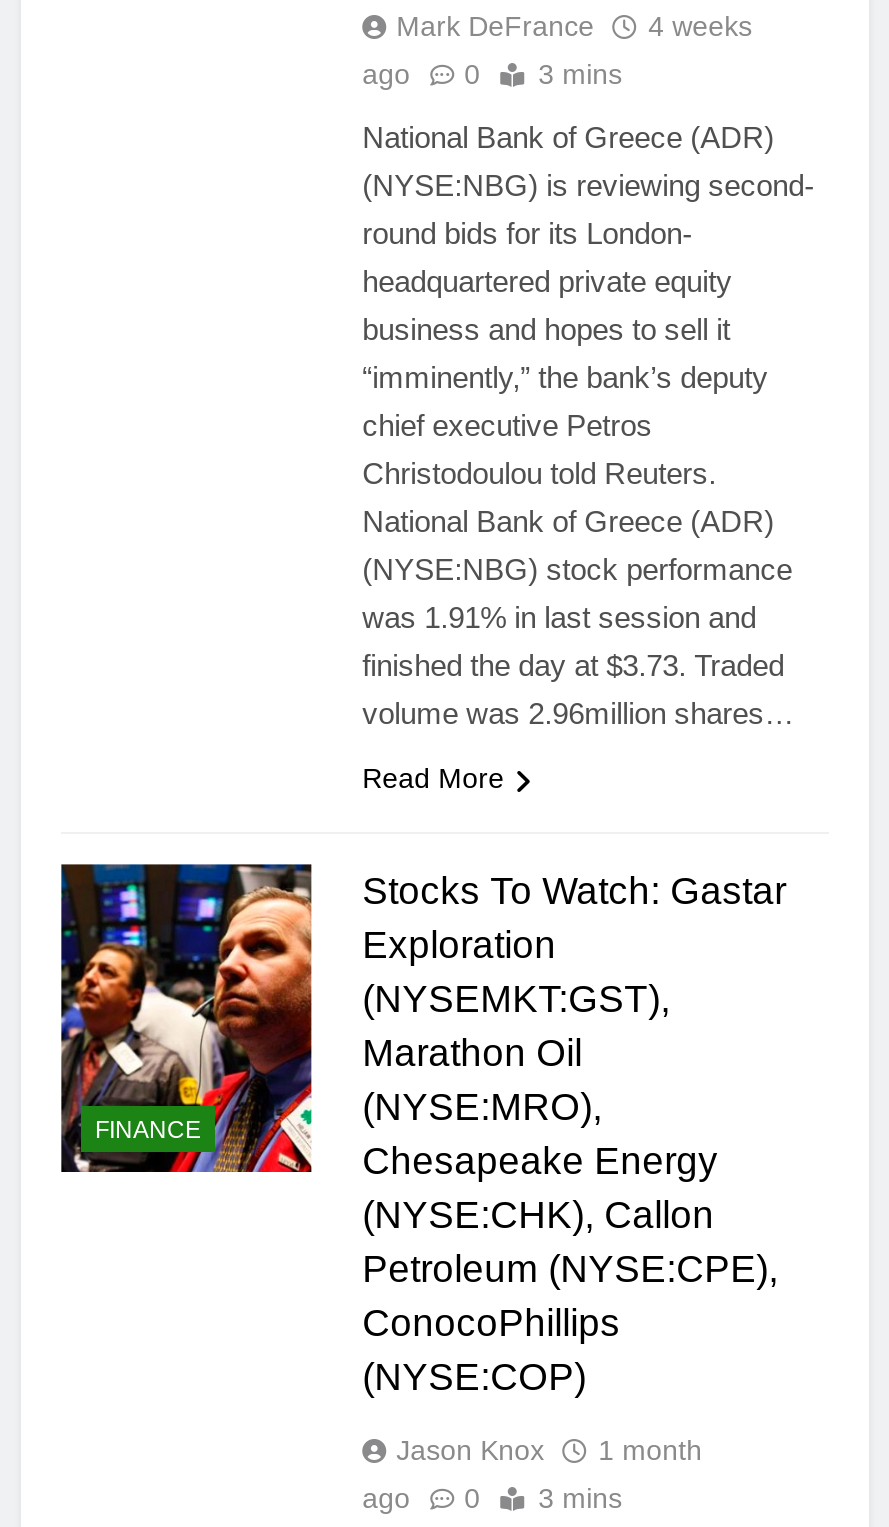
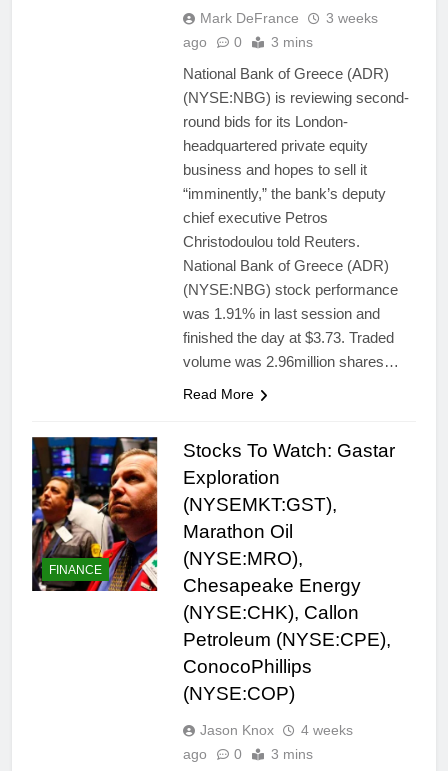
- Mark DeFrance 4 weeks
+ Mark DeFrance 3 weeks

- Jason Knox 1 month
+ Jason Knox 4 weeks
